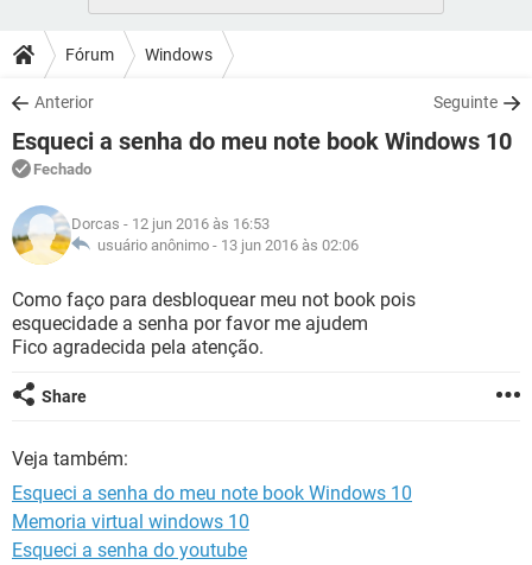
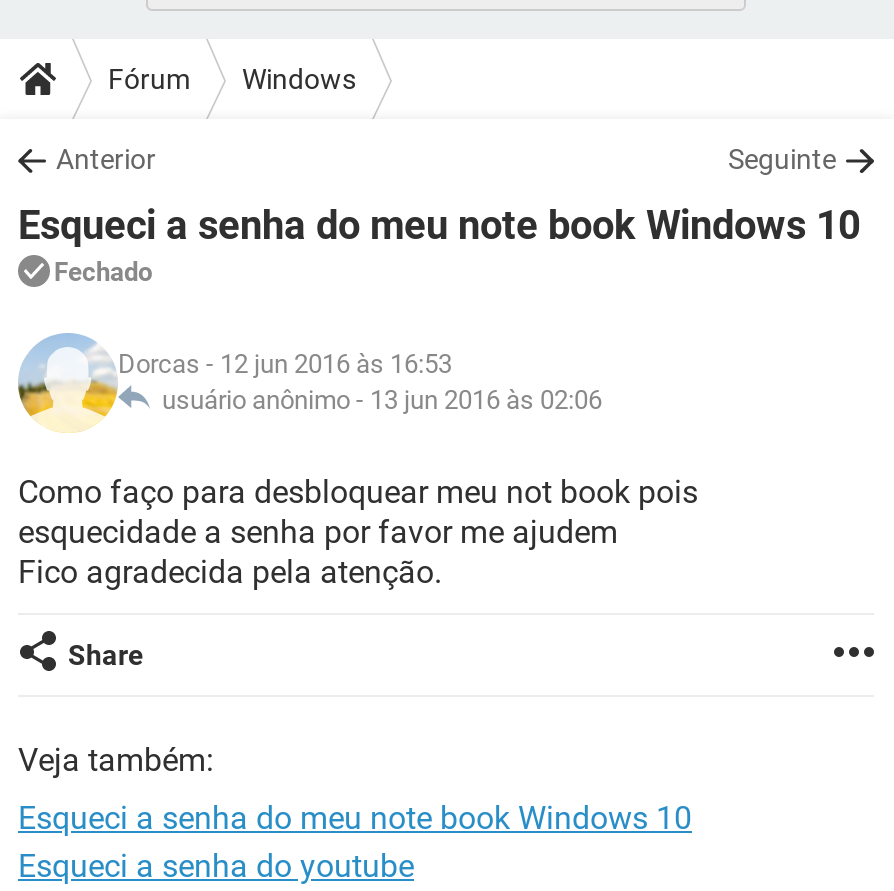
- Memoria virtual windows 10
